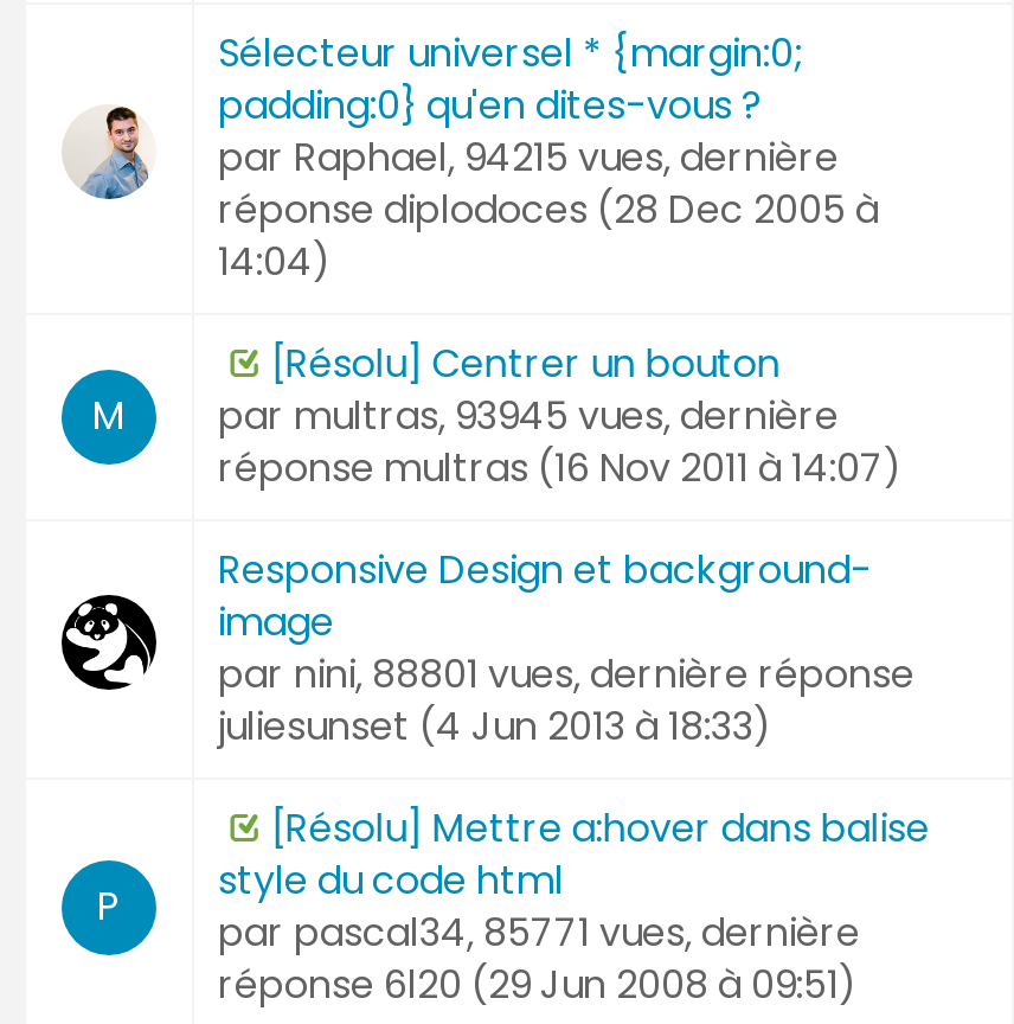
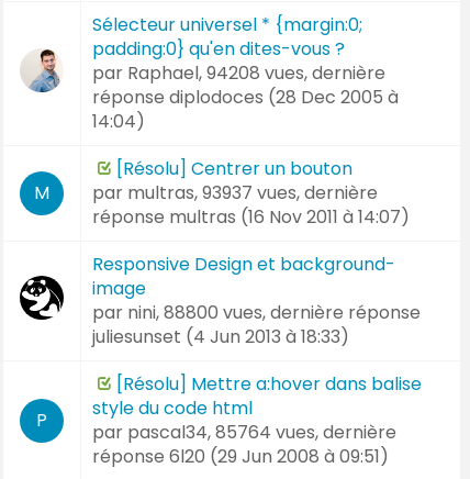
- par Raphael, 94215 vues, dernière
+ par Raphael, 94208 vues, dernière

- par multras, 93945 vues, dernière
+ par multras, 93937 vues, dernière

- par nini, 88801 vues, dernière réponse
+ par nini, 88800 vues, dernière réponse

- par pascal34, 85771 vues, dernière
+ par pascal34, 85764 vues, dernière
